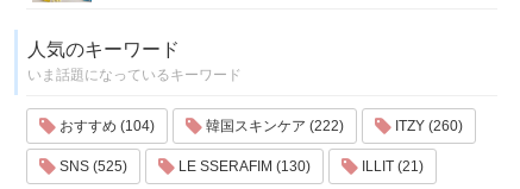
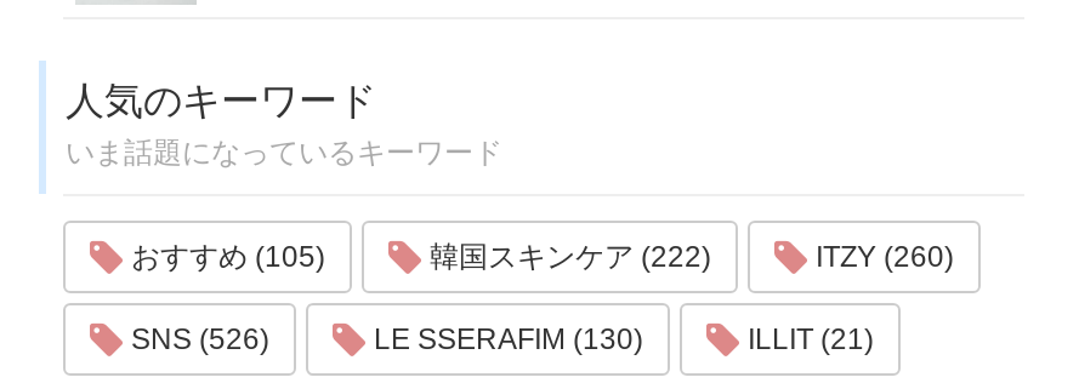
- おすすめ (104)
+ おすすめ (105)

- SNS (525)
+ SNS (526)
